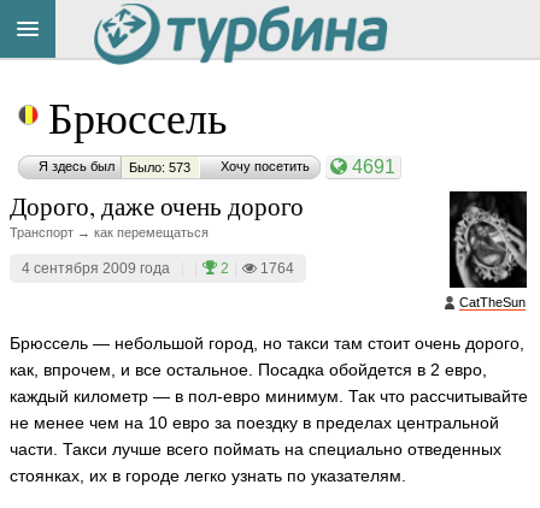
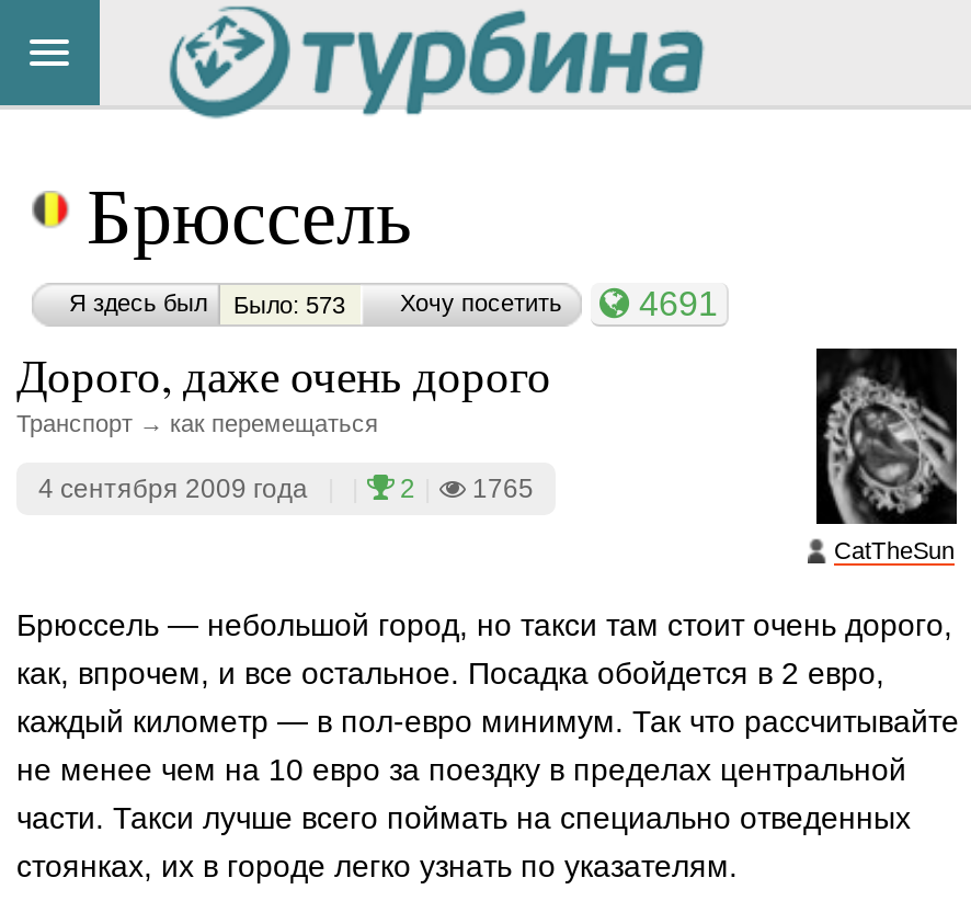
- 1764
+ 1765
